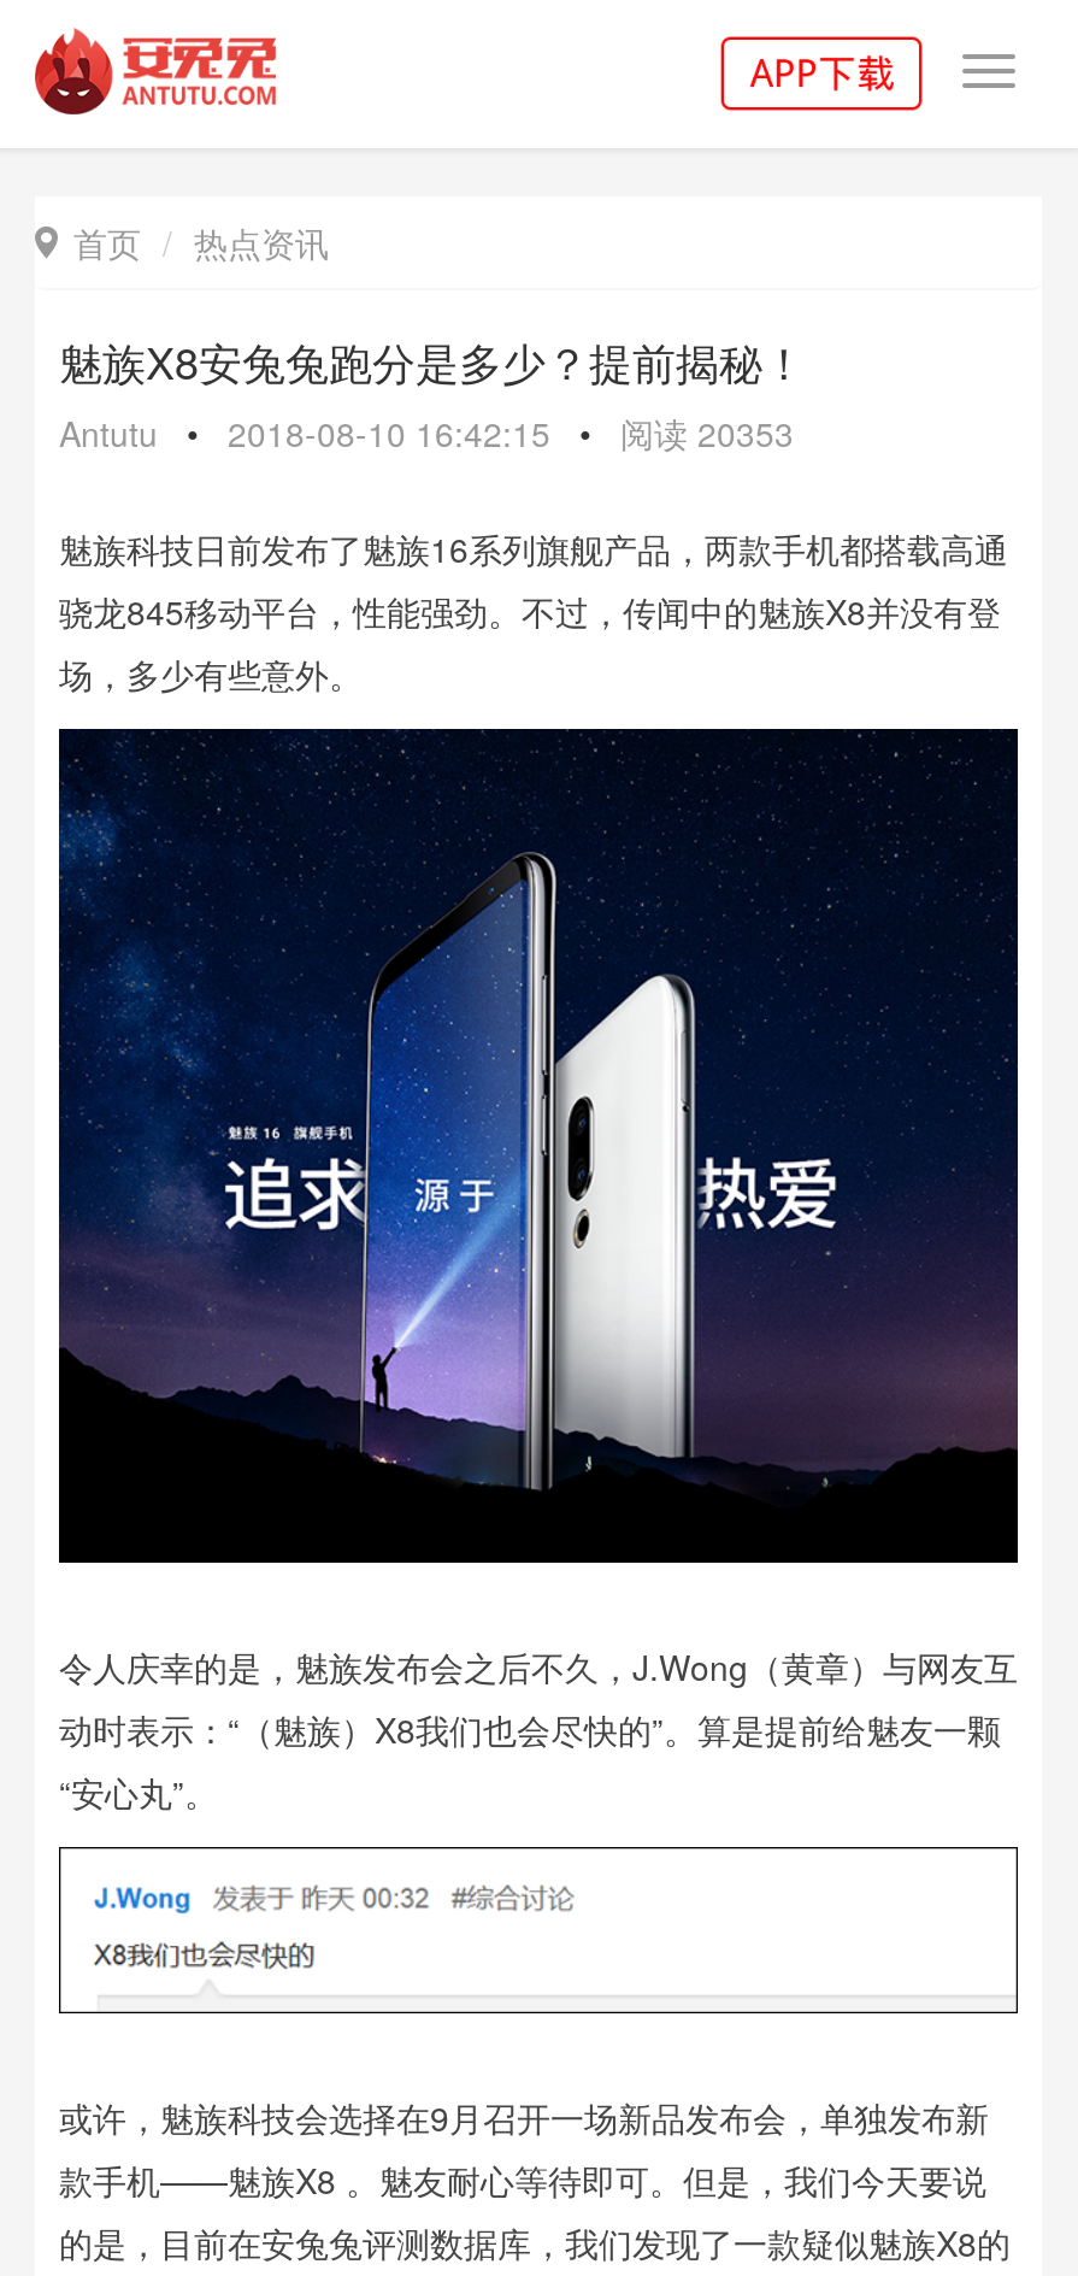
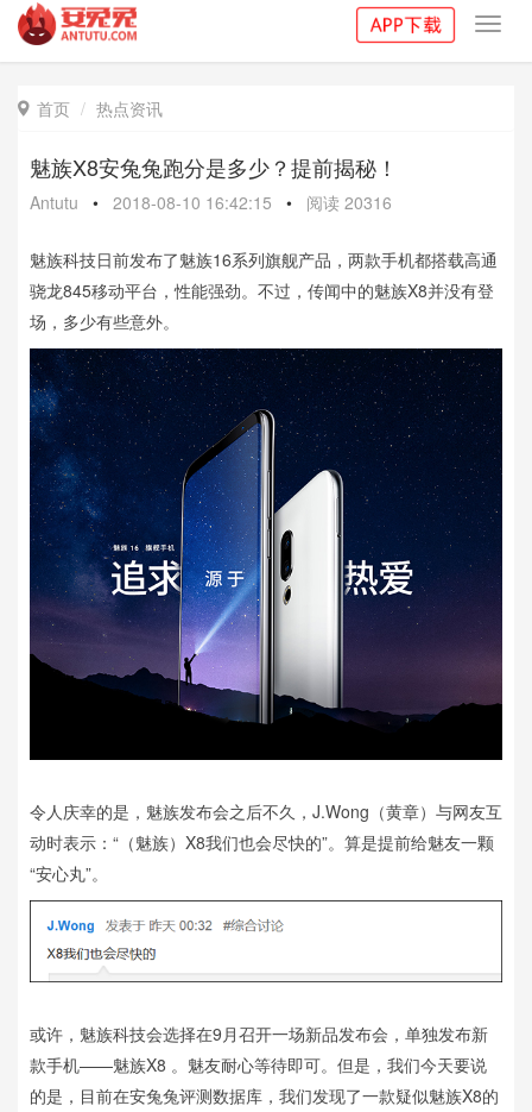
- Antutu • 2018-08-10 16:42:15 • 阅读20353
+ Antutu • 2018-08-10 16:42:15 • 阅读20316
